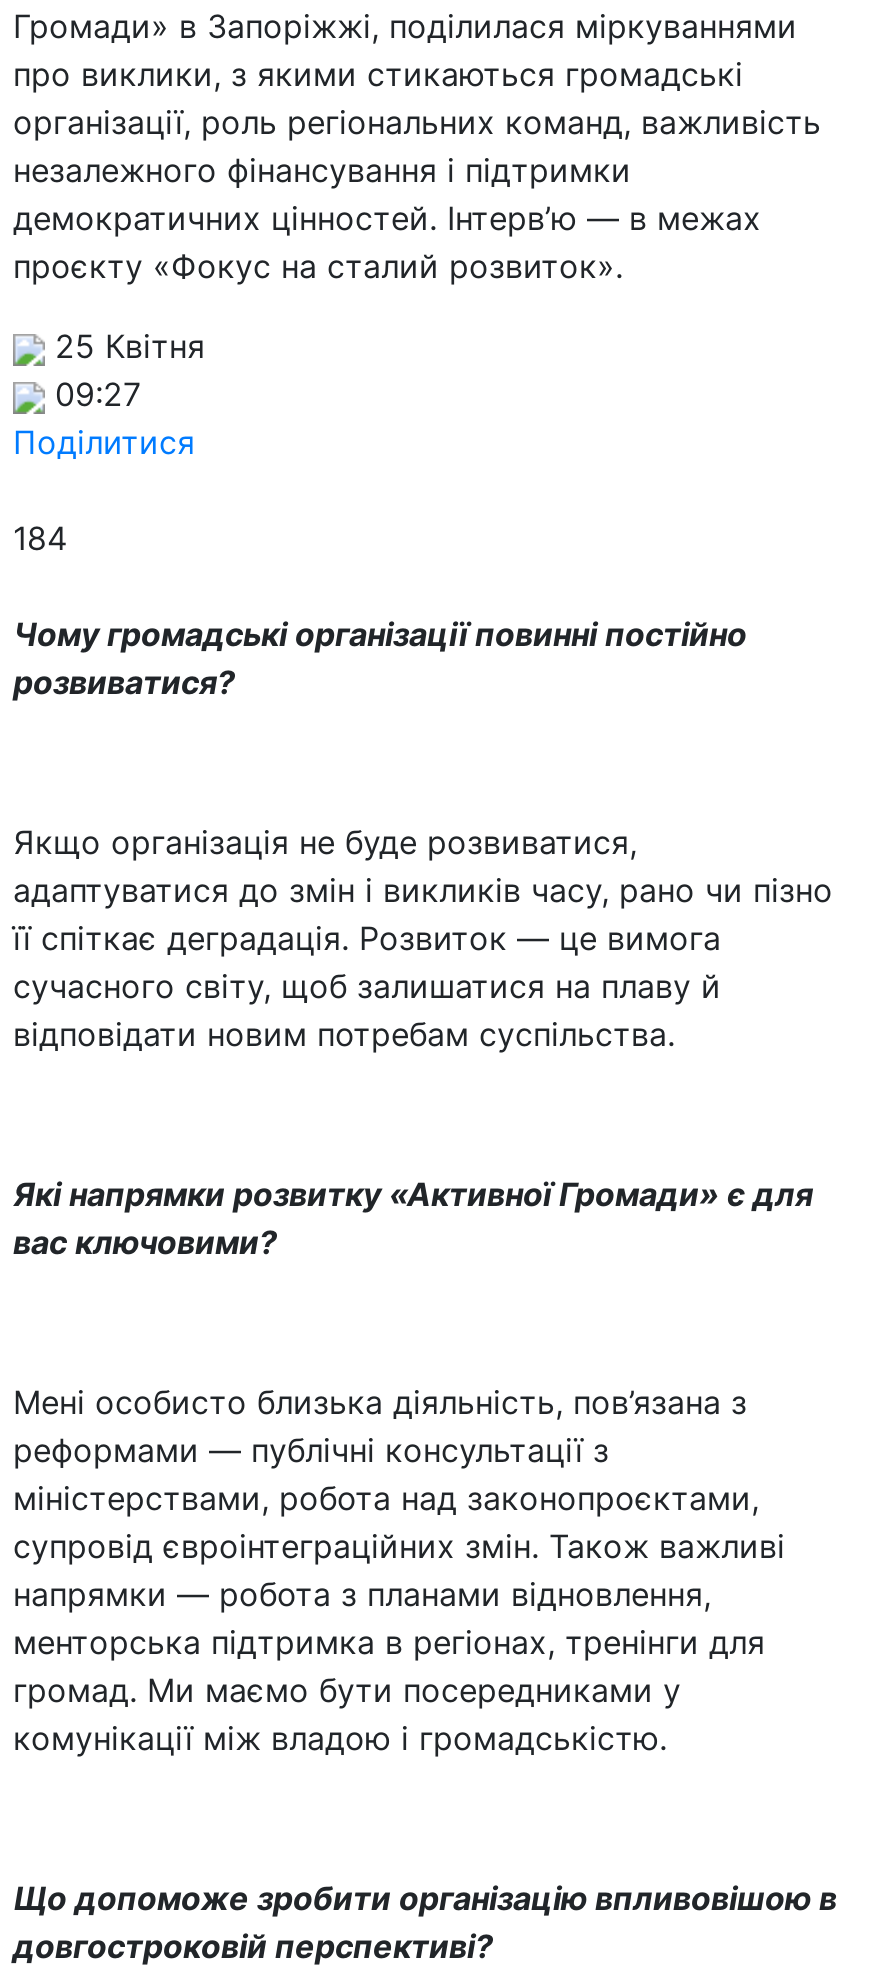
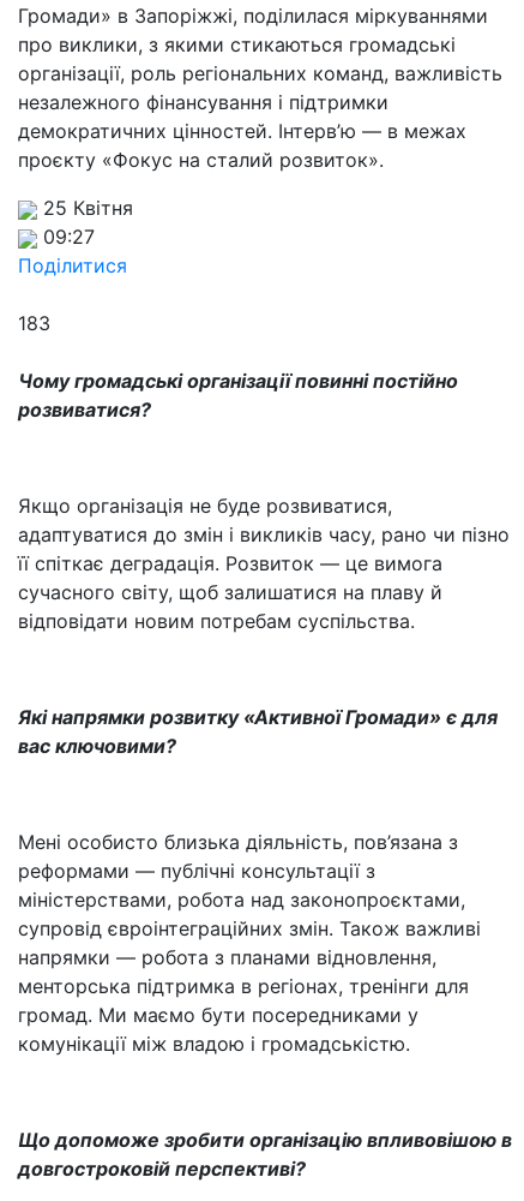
- 184
+ 183
